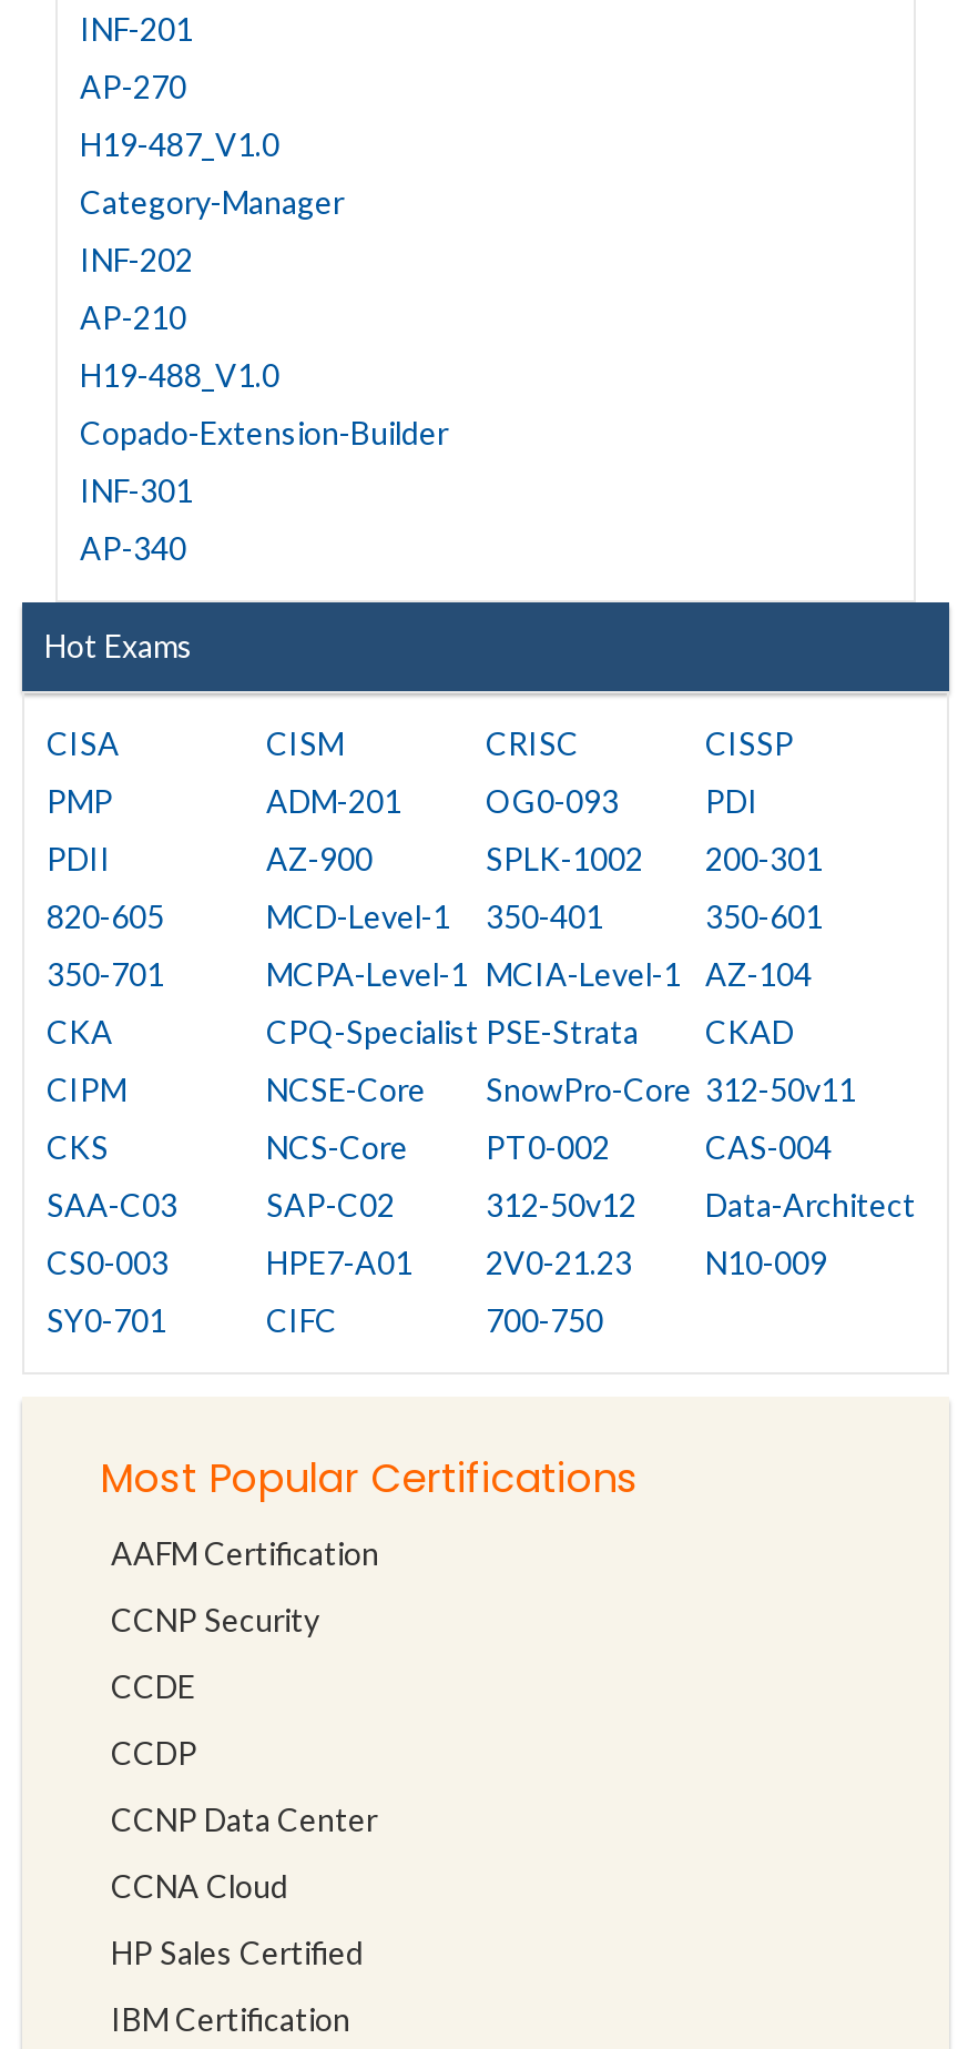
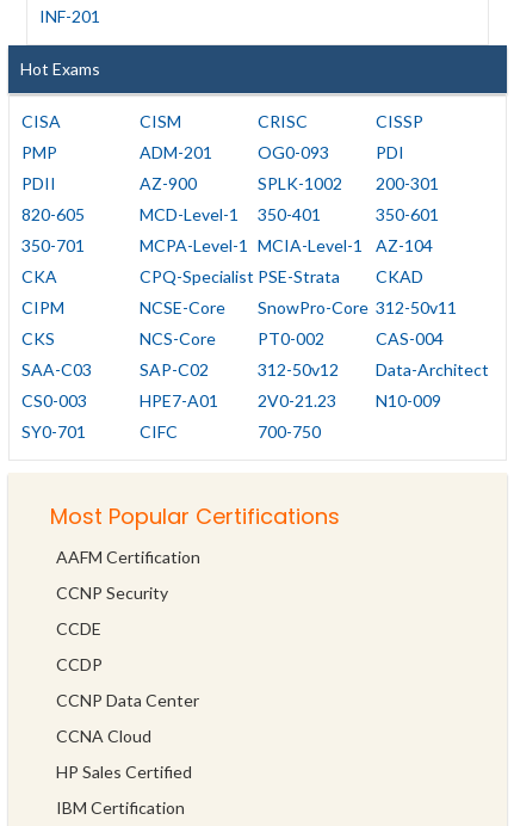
- AP-270
- H19-487_V1.0
- Category-Manager
- INF-202
- AP-210
- H19-488_V1.0
- Copado-Extension-Builder
- INF-301
- AP-340
